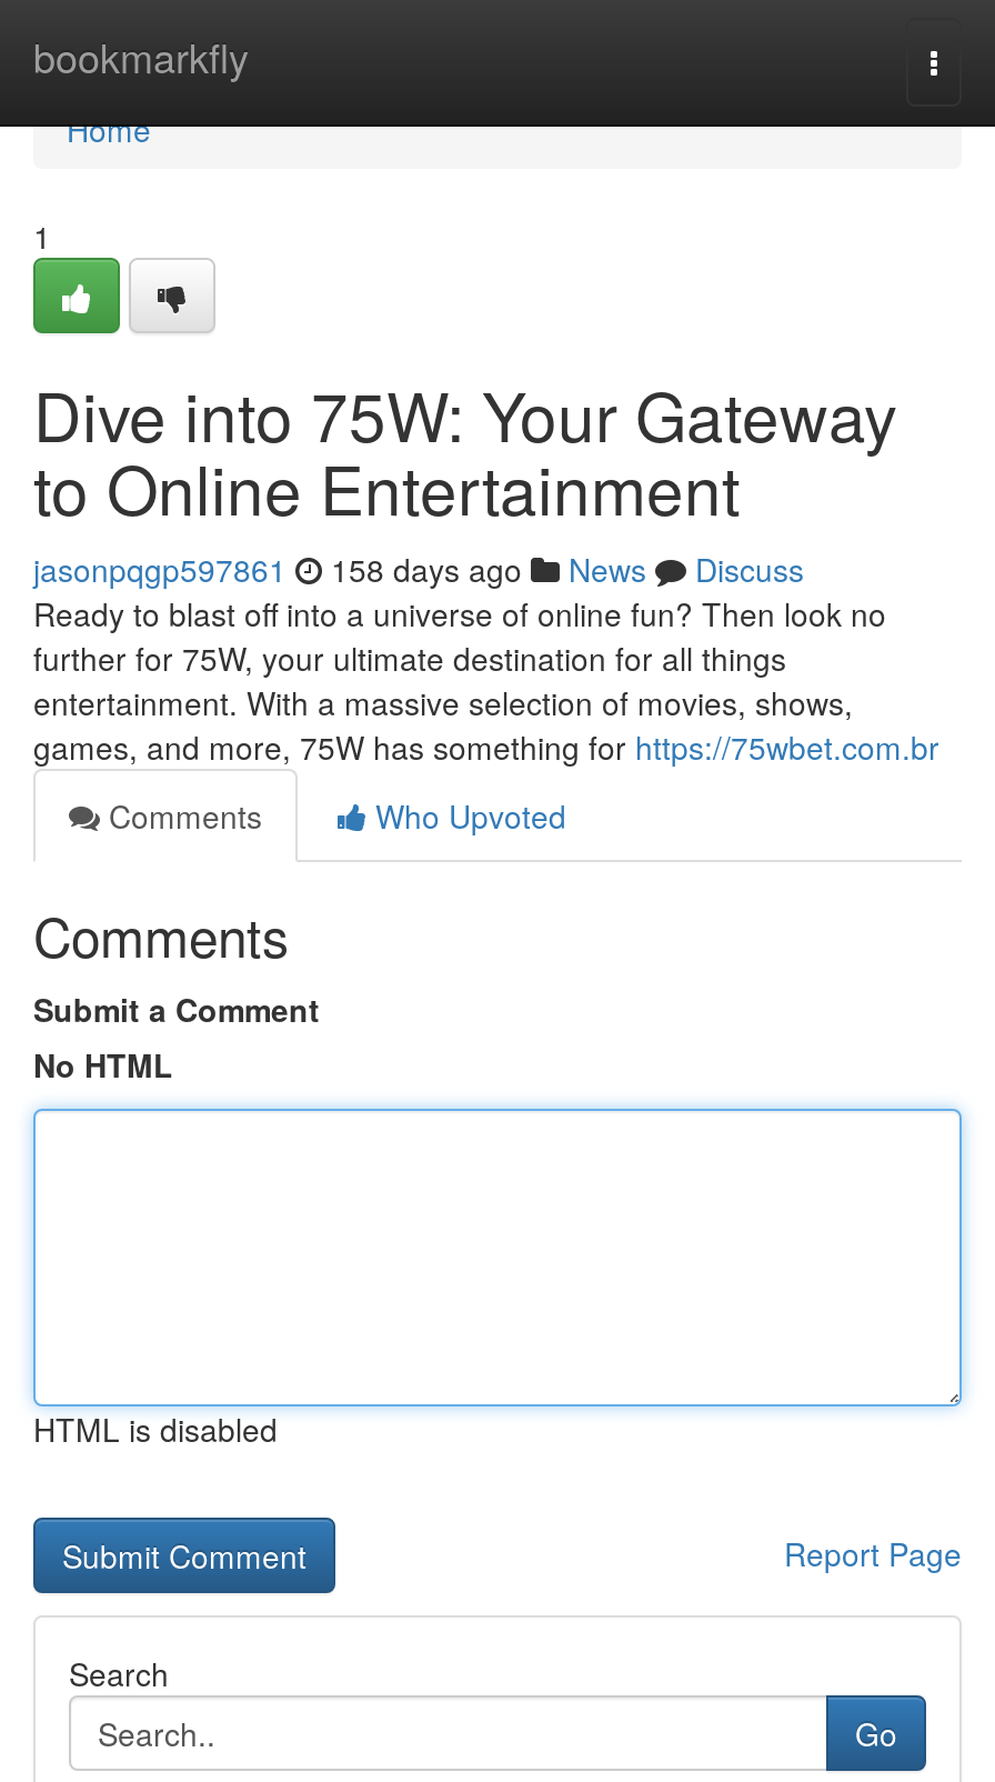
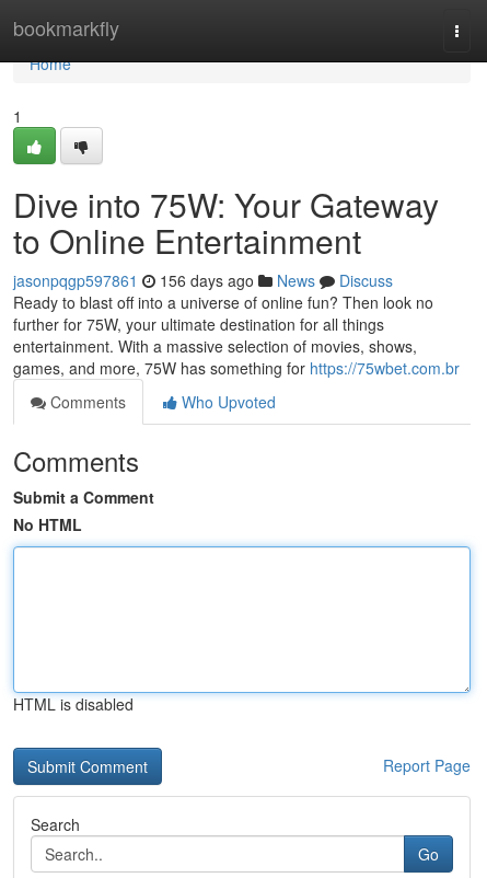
- jasonpqgp597861 158 days ago News Discuss
+ jasonpqgp597861 156 days ago News Discuss
